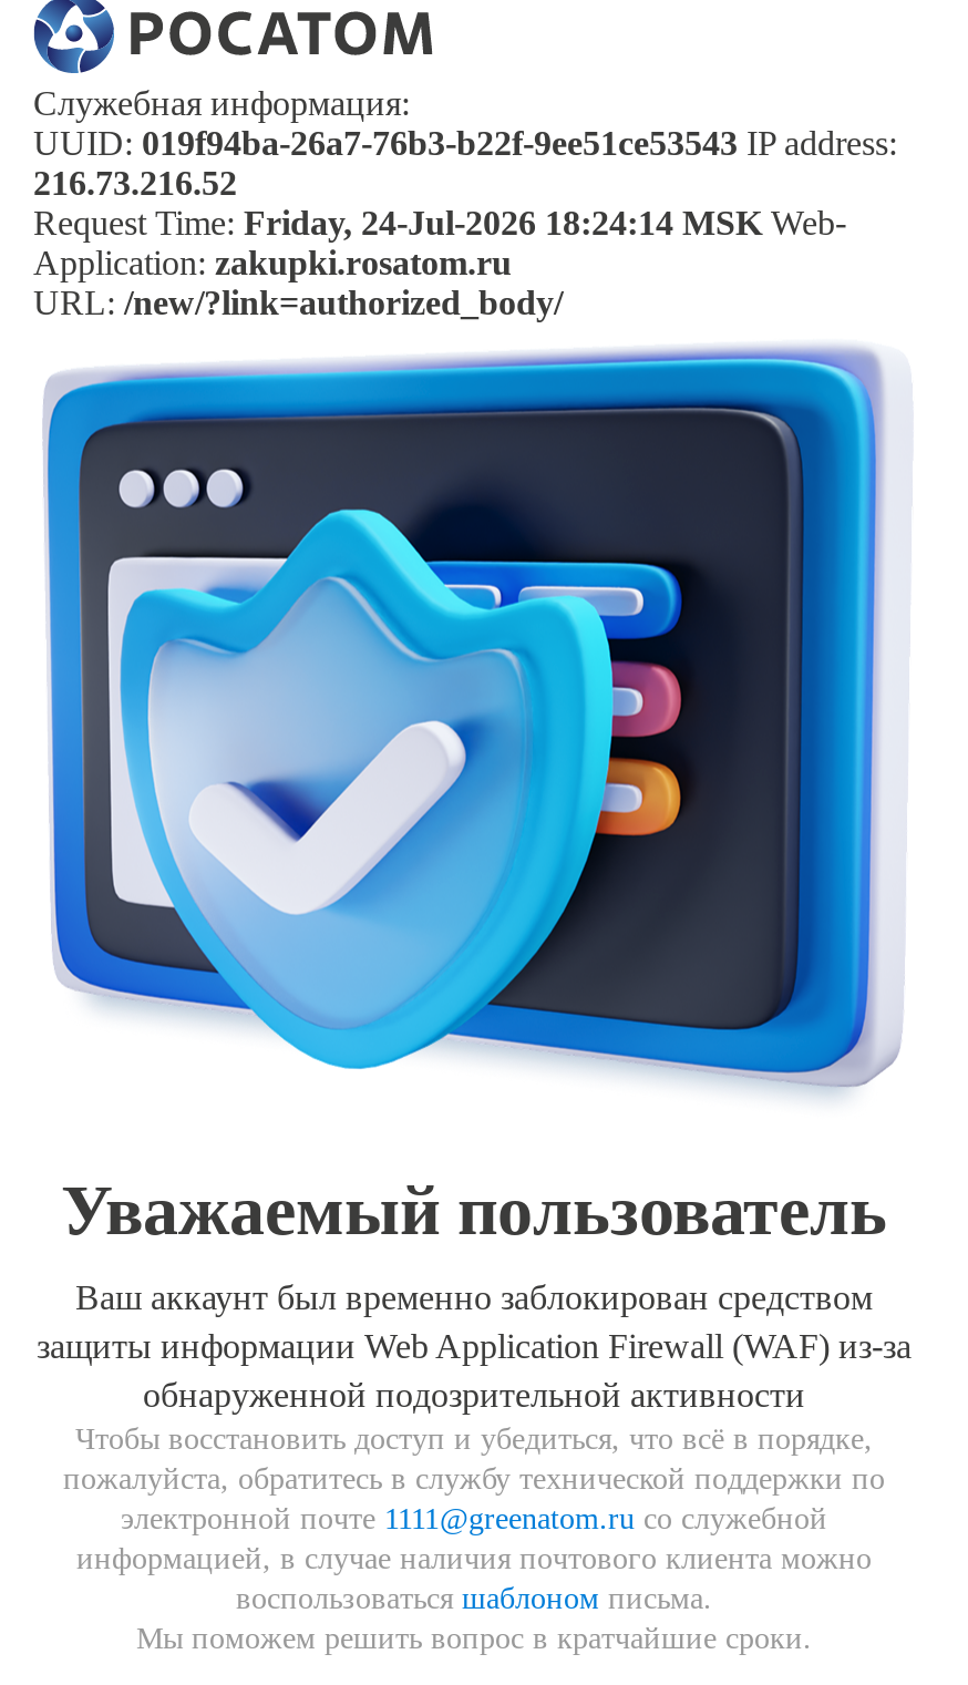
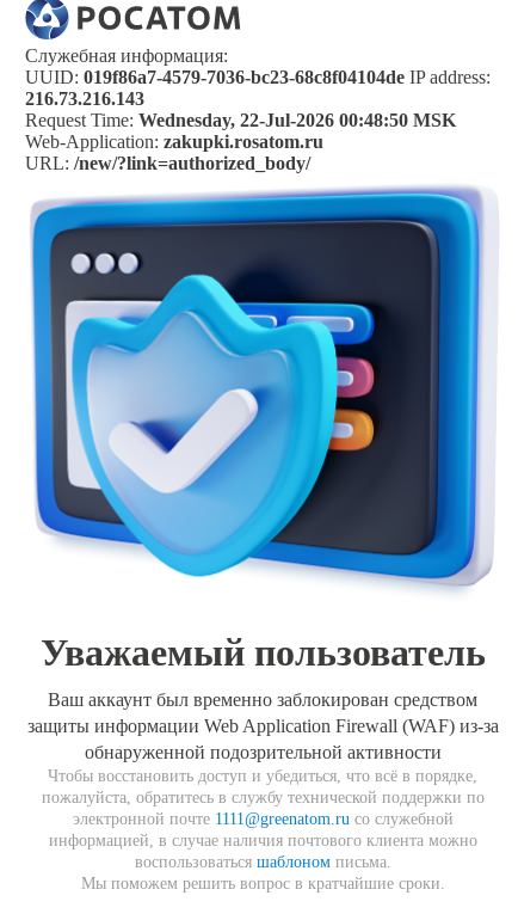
- UUID: 019f94ba-26a7-76b3-b22f-9ee51ce53543 IP address:
- 216.73.216.52
- Request Time: Friday, 24-Jul-2026 18:24:14 MSK Web-
- Application: zakupki.rosatom.ru
+ UUID: 019f86a7-4579-7036-bc23-68c8f04104de IP address:
+ 216.73.216.143
+ Request Time: Wednesday, 22-Jul-2026 00:48:50 MSK
+ Web-Application: zakupki.rosatom.ru
